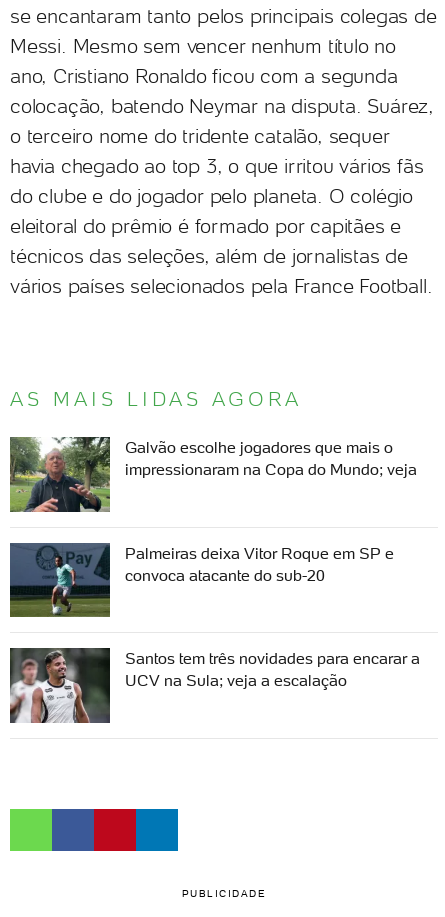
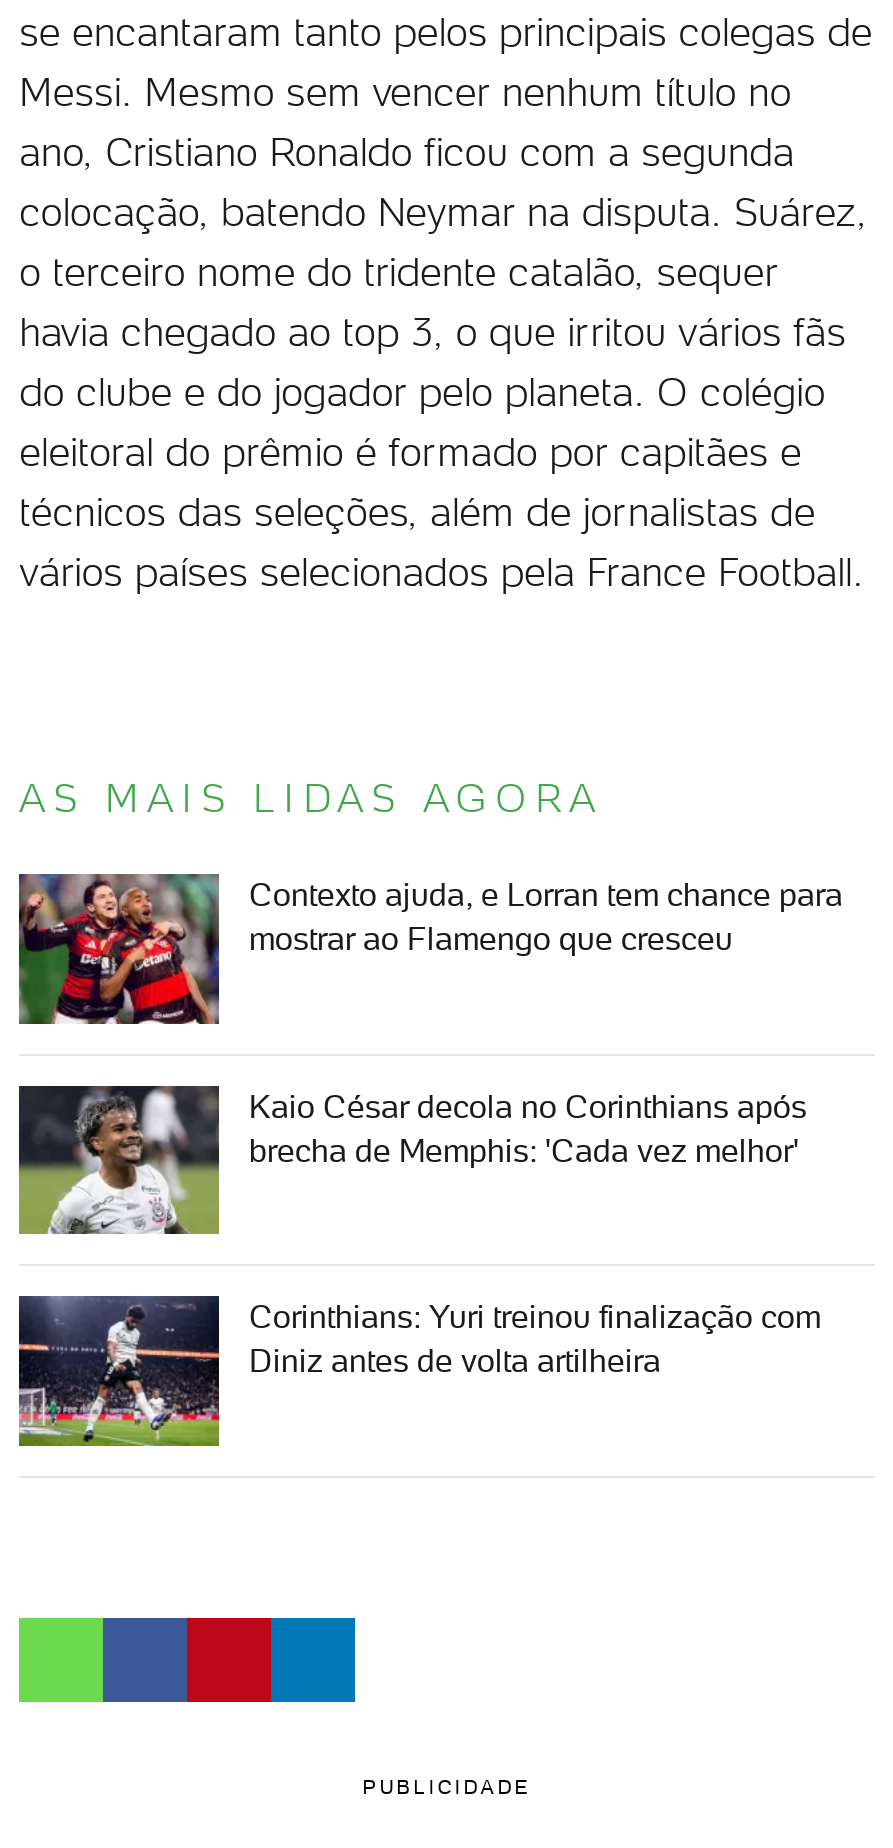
- [image]
- Galvão escolhe jogadores que mais o
- impressionaram na Copa do Mundo; veja
+ [image]
+ Contexto ajuda, e Lorran tem chance para
+ mostrar ao Flamengo que cresceu

- [image]
- Palmeiras deixa Vitor Roque em SP e
- convoca atacante do sub-20
+ [image]
+ Kaio César decola no Corinthians após
+ brecha de Memphis: 'Cada vez melhor'

- [image]
- Santos tem três novidades para encarar a
- UCV na Sula; veja a escalação
+ [image]
+ Corinthians: Yuri treinou finalização com
+ Diniz antes de volta artilheira
